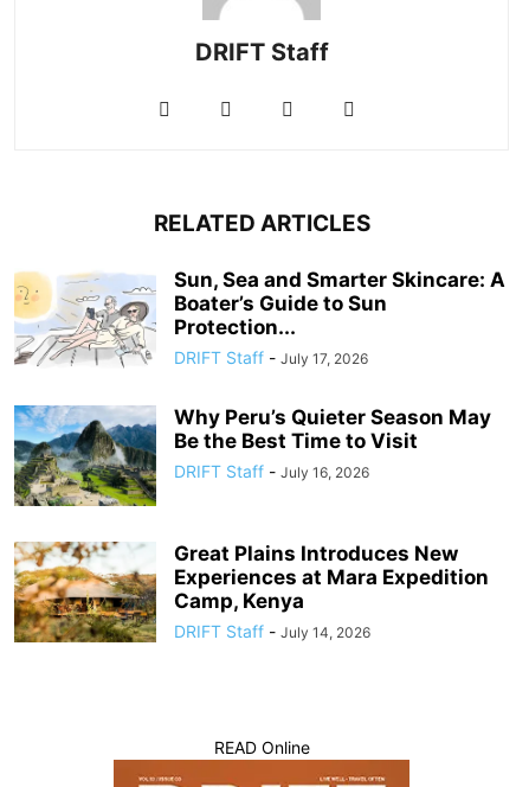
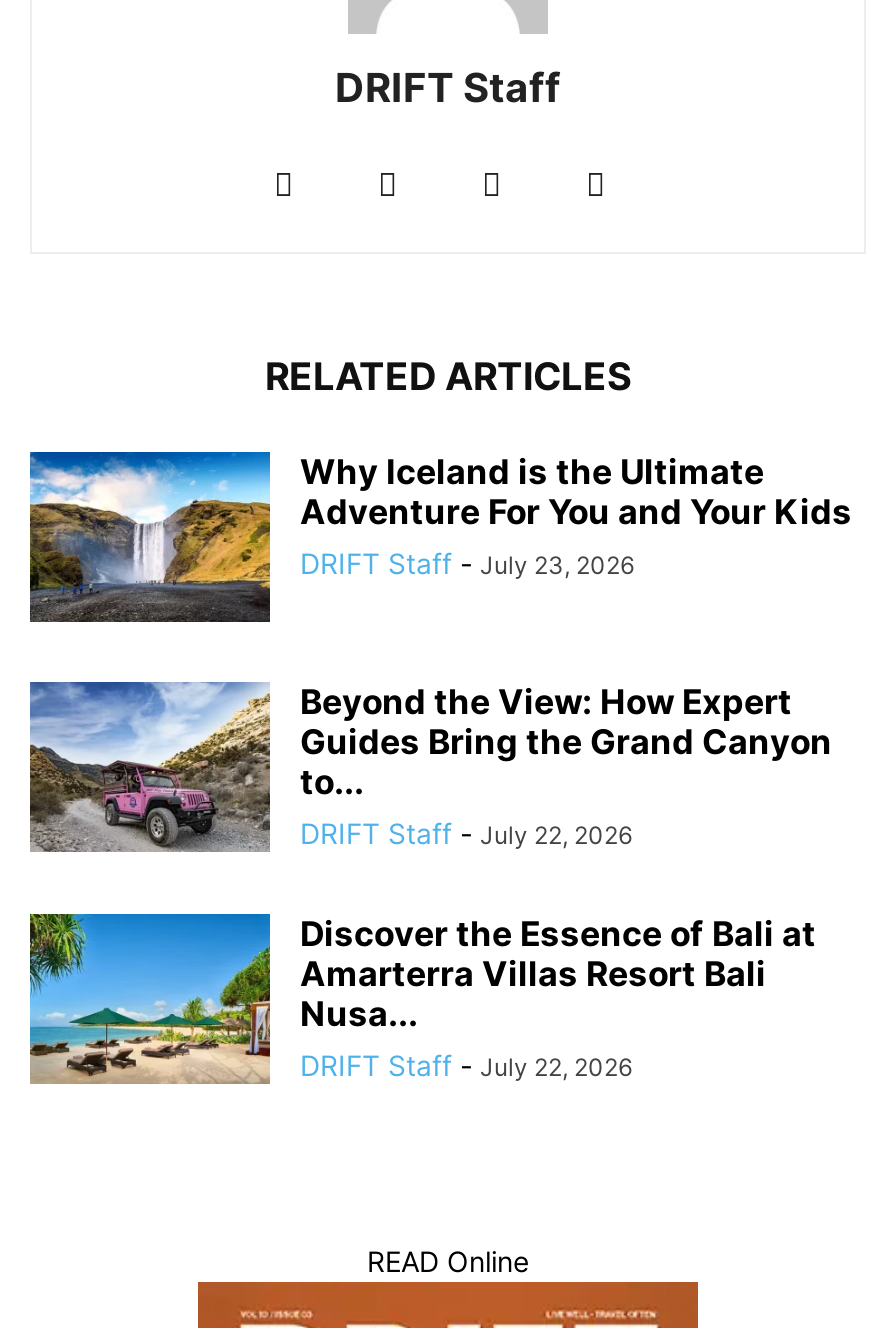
- [image]
- Sun, Sea and Smarter Skincare: A
- Boater’s Guide to Sun
- Protection...
- DRIFT Staff - July 17, 2026
+ [image]
+ Why Iceland is the Ultimate
+ Adventure For You and Your Kids
+ DRIFT Staff - July 23, 2026

- [image]
- Why Peru’s Quieter Season May
- Be the Best Time to Visit
- DRIFT Staff - July 16, 2026
+ [image]
+ Beyond the View: How Expert
+ Guides Bring the Grand Canyon
+ to...
+ DRIFT Staff - July 22, 2026

- [image]
- Great Plains Introduces New
- Experiences at Mara Expedition
- Camp, Kenya
- DRIFT Staff - July 14, 2026
+ [image]
+ Discover the Essence of Bali at
+ Amarterra Villas Resort Bali
+ Nusa...
+ DRIFT Staff - July 22, 2026
